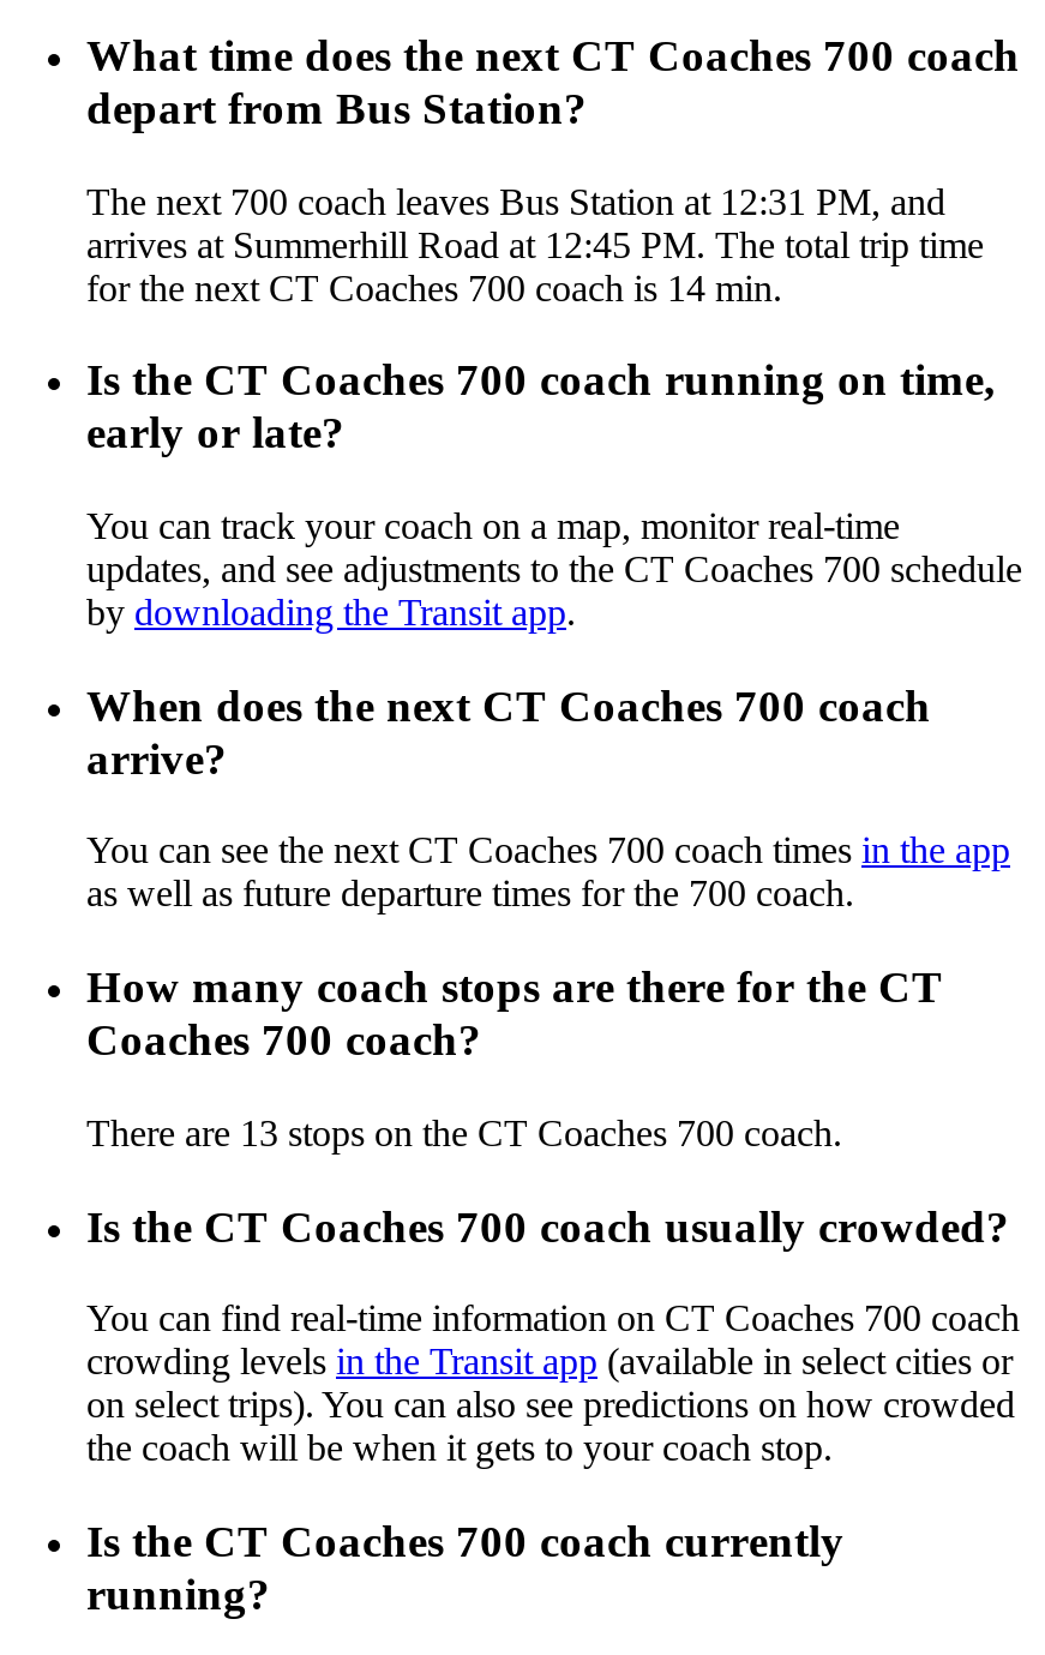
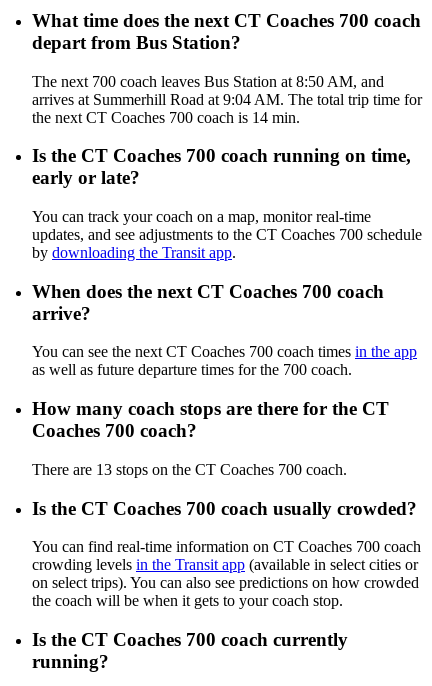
- The next 700 coach leaves Bus Station at 12:31 PM, and
- arrives at Summerhill Road at 12:45 PM. The total trip time
- for the next CT Coaches 700 coach is 14 min.
+ The next 700 coach leaves Bus Station at 8:50 AM, and
+ arrives at Summerhill Road at 9:04 AM. The total trip time for
+ the next CT Coaches 700 coach is 14 min.
